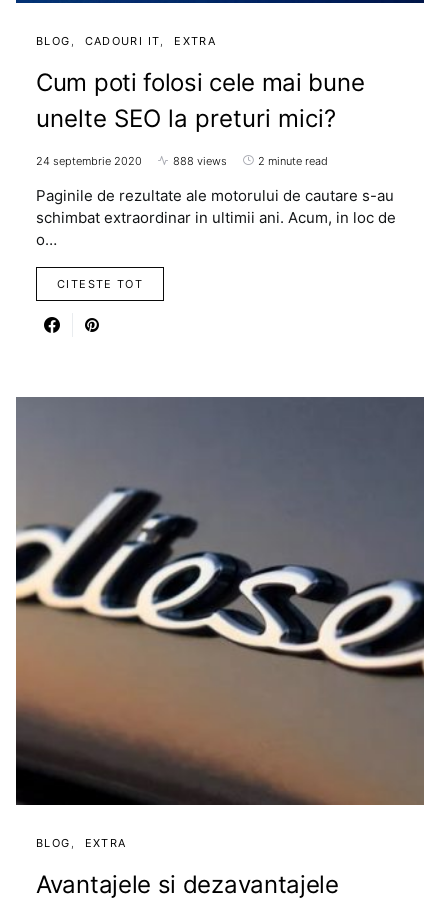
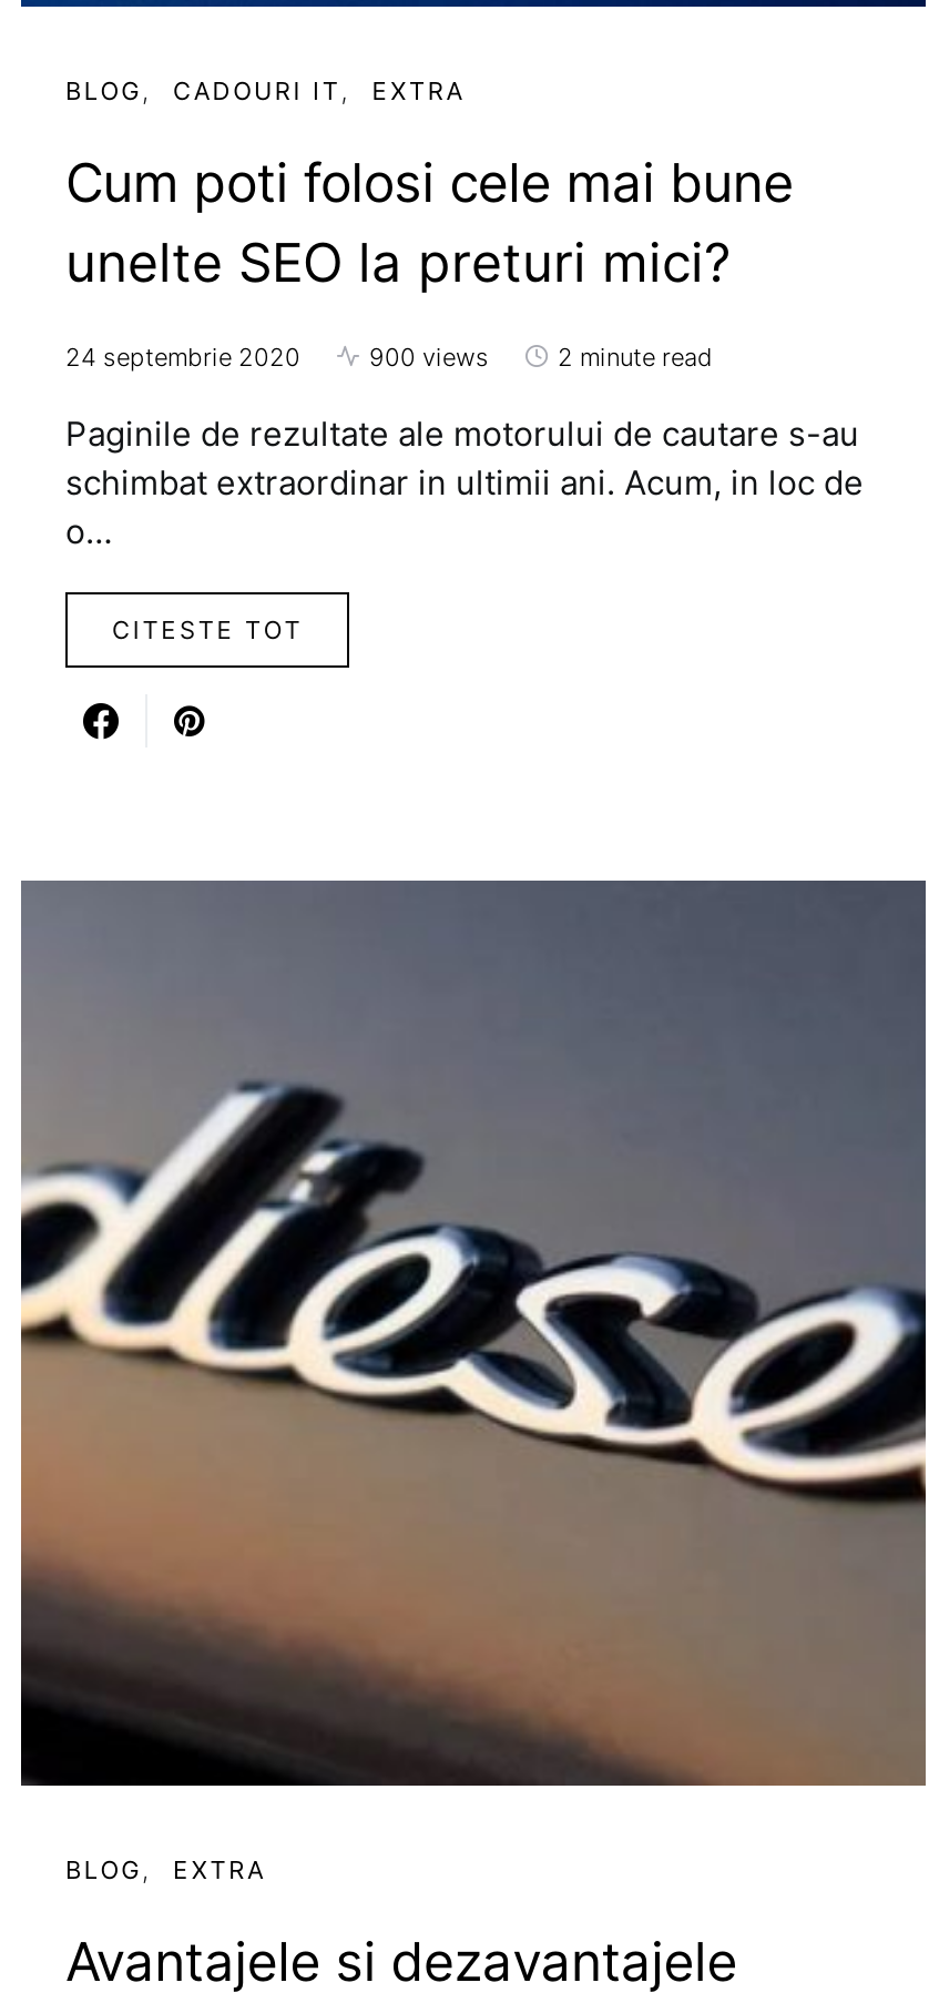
- 888 views
+ 900 views
